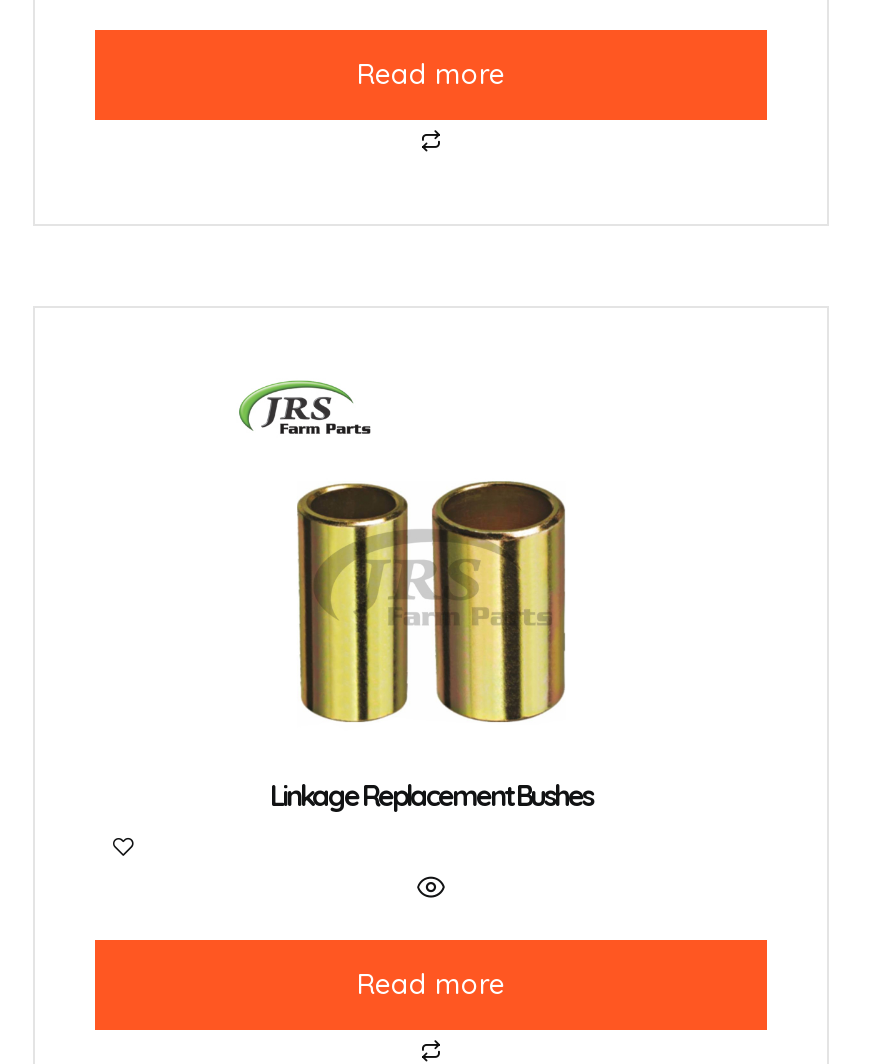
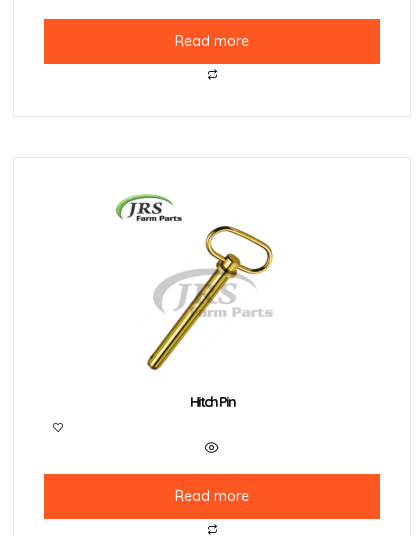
- [image]
- Linkage Replacement Bushes
+ [image]
+ Hitch Pin
